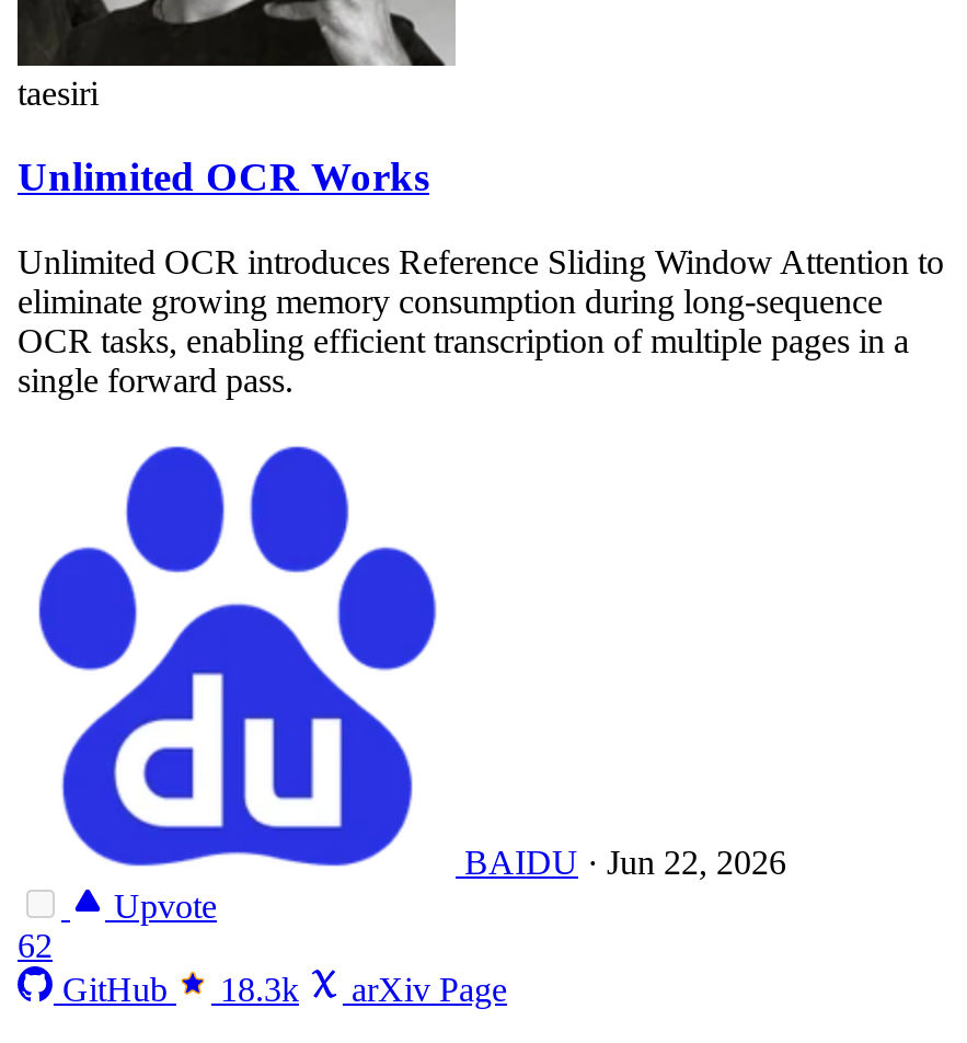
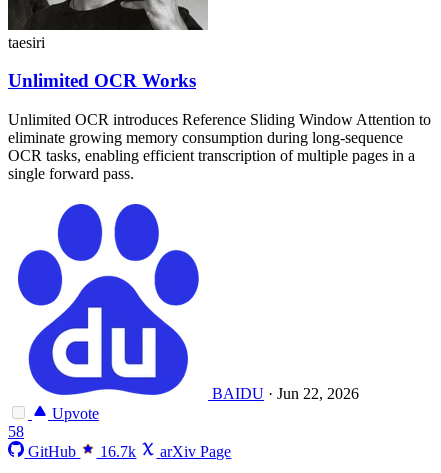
- 62
+ 58

- GitHub 18.3k arXiv Page
+ GitHub 16.7k arXiv Page
